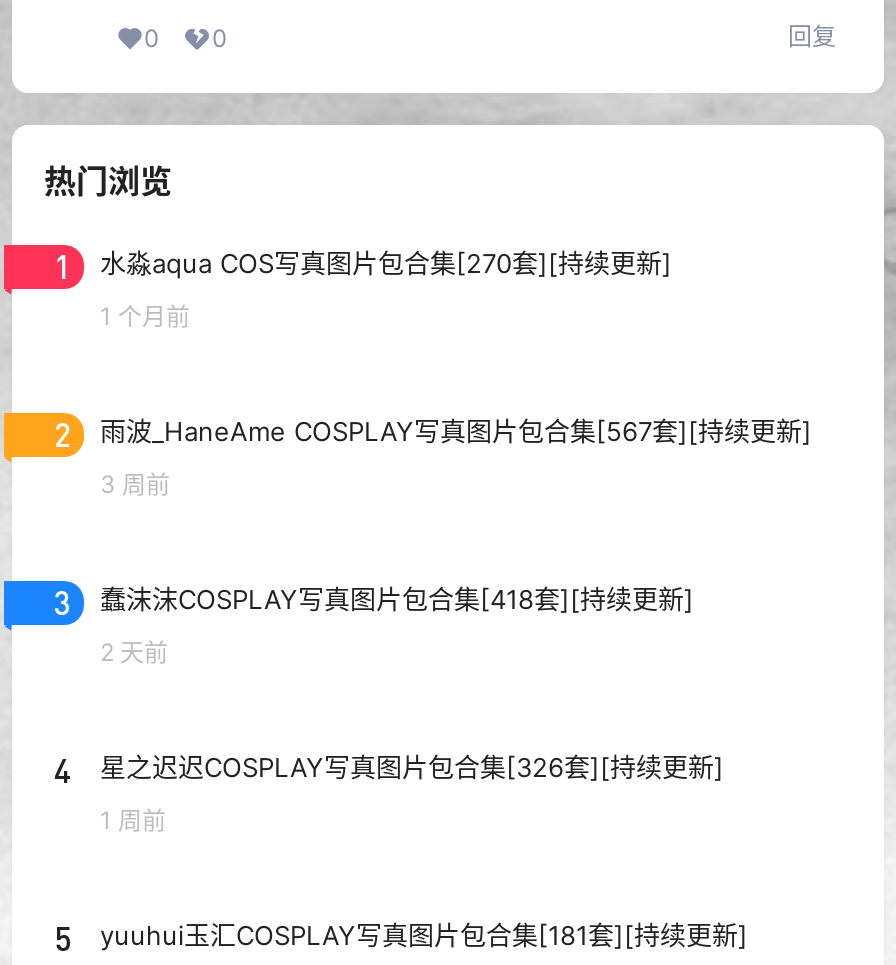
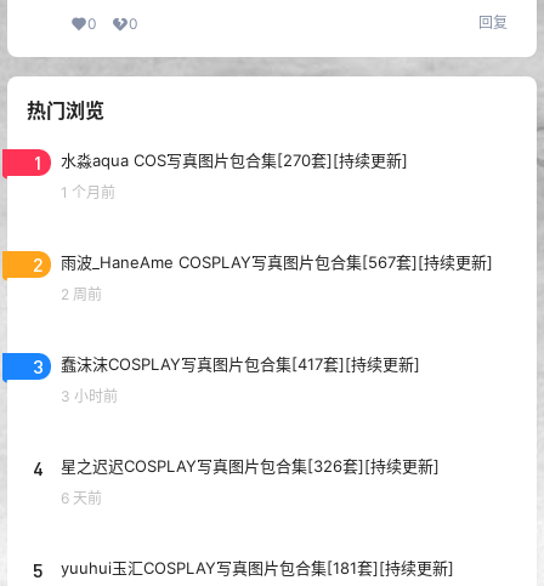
- 3 周前
+ 2 周前

- 蠢沫沫COSPLAY写真图片包合集[418套][持续更新]
+ 蠢沫沫COSPLAY写真图片包合集[417套][持续更新]

- 2 天前
+ 3 小时前

- 1 周前
+ 6 天前
